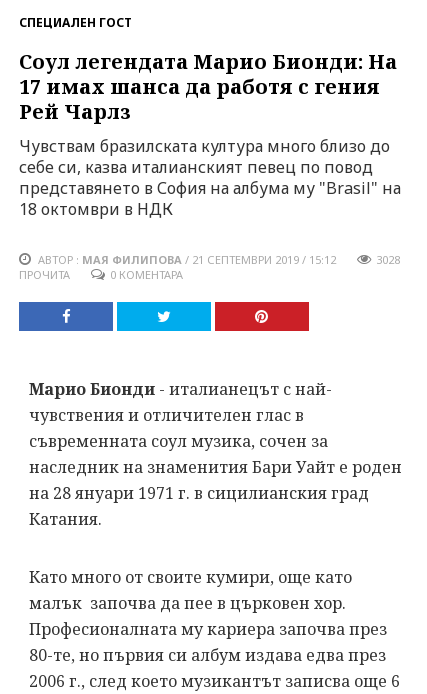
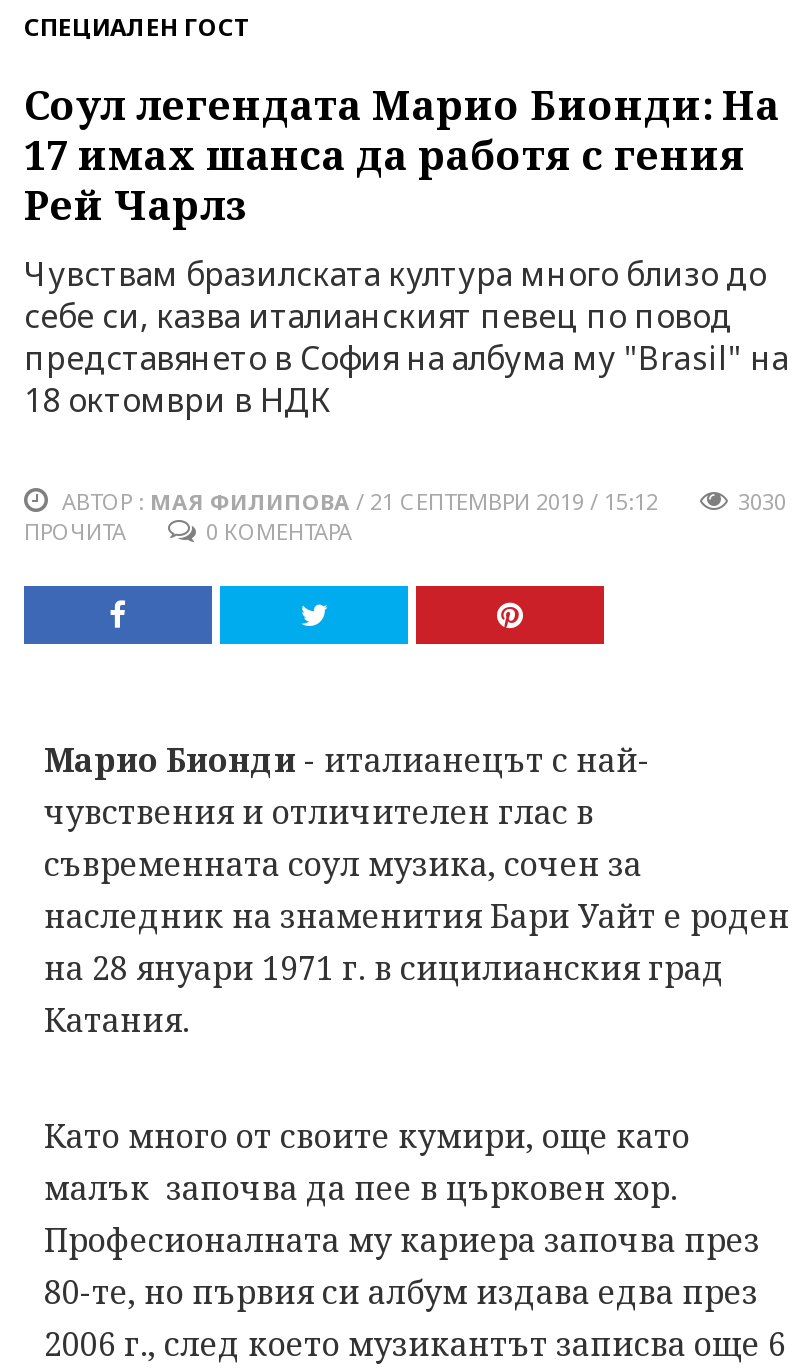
- АВТОР : МАЯ ФИЛИПОВА / 21 СЕПТЕМВРИ 2019 / 15:12 3028
+ АВТОР : МАЯ ФИЛИПОВА / 21 СЕПТЕМВРИ 2019 / 15:12 3030
